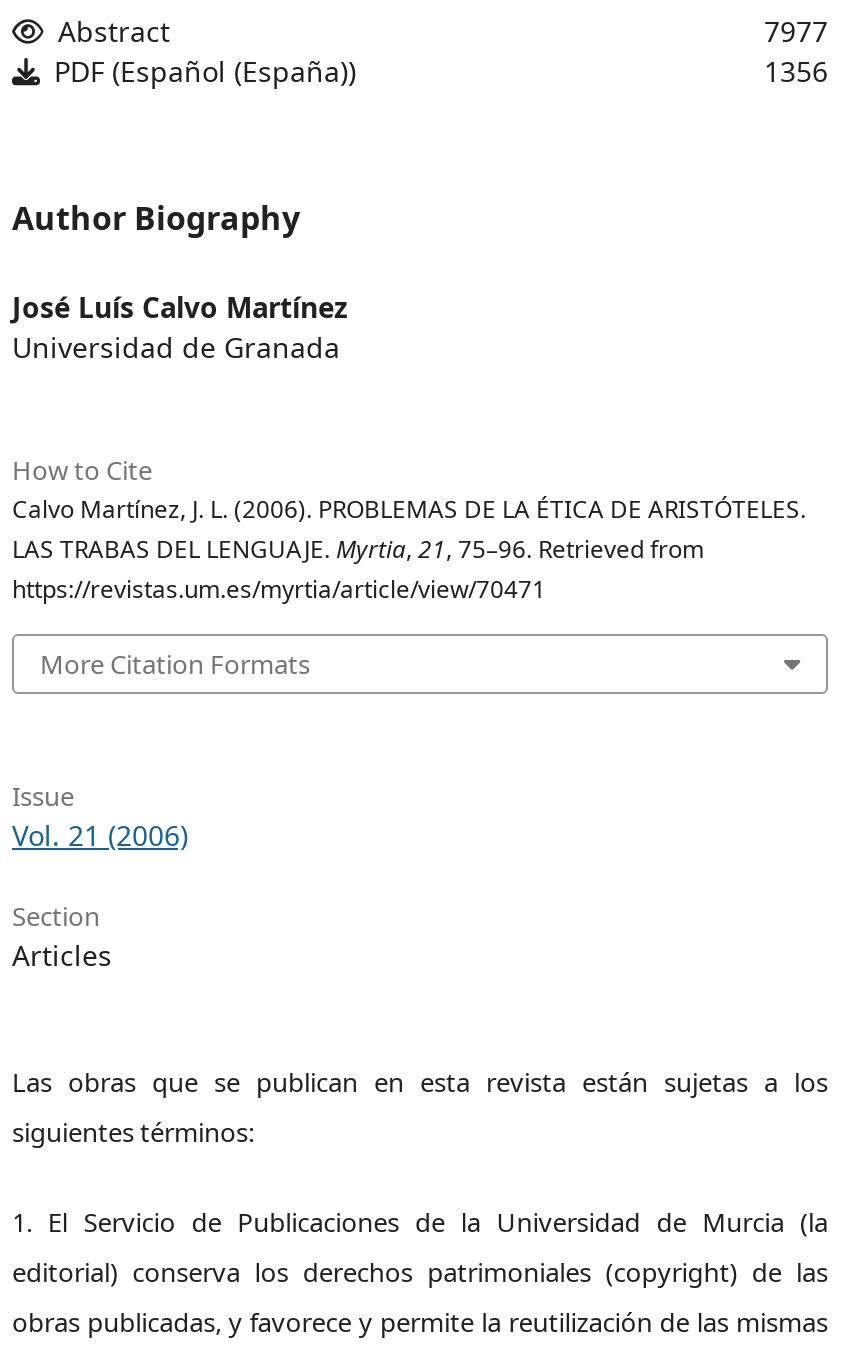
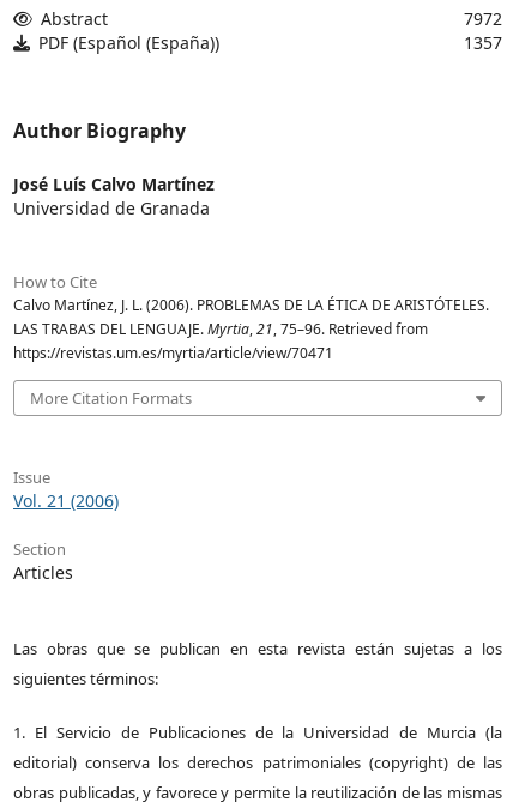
- 7977
+ 7972

- 1356
+ 1357
